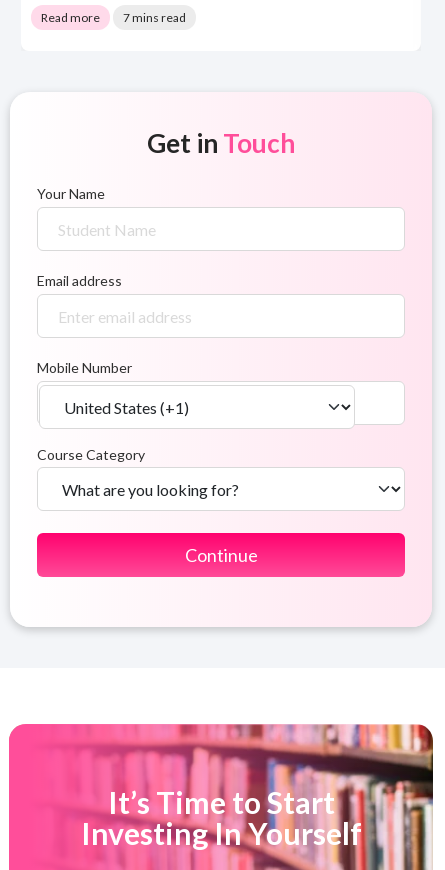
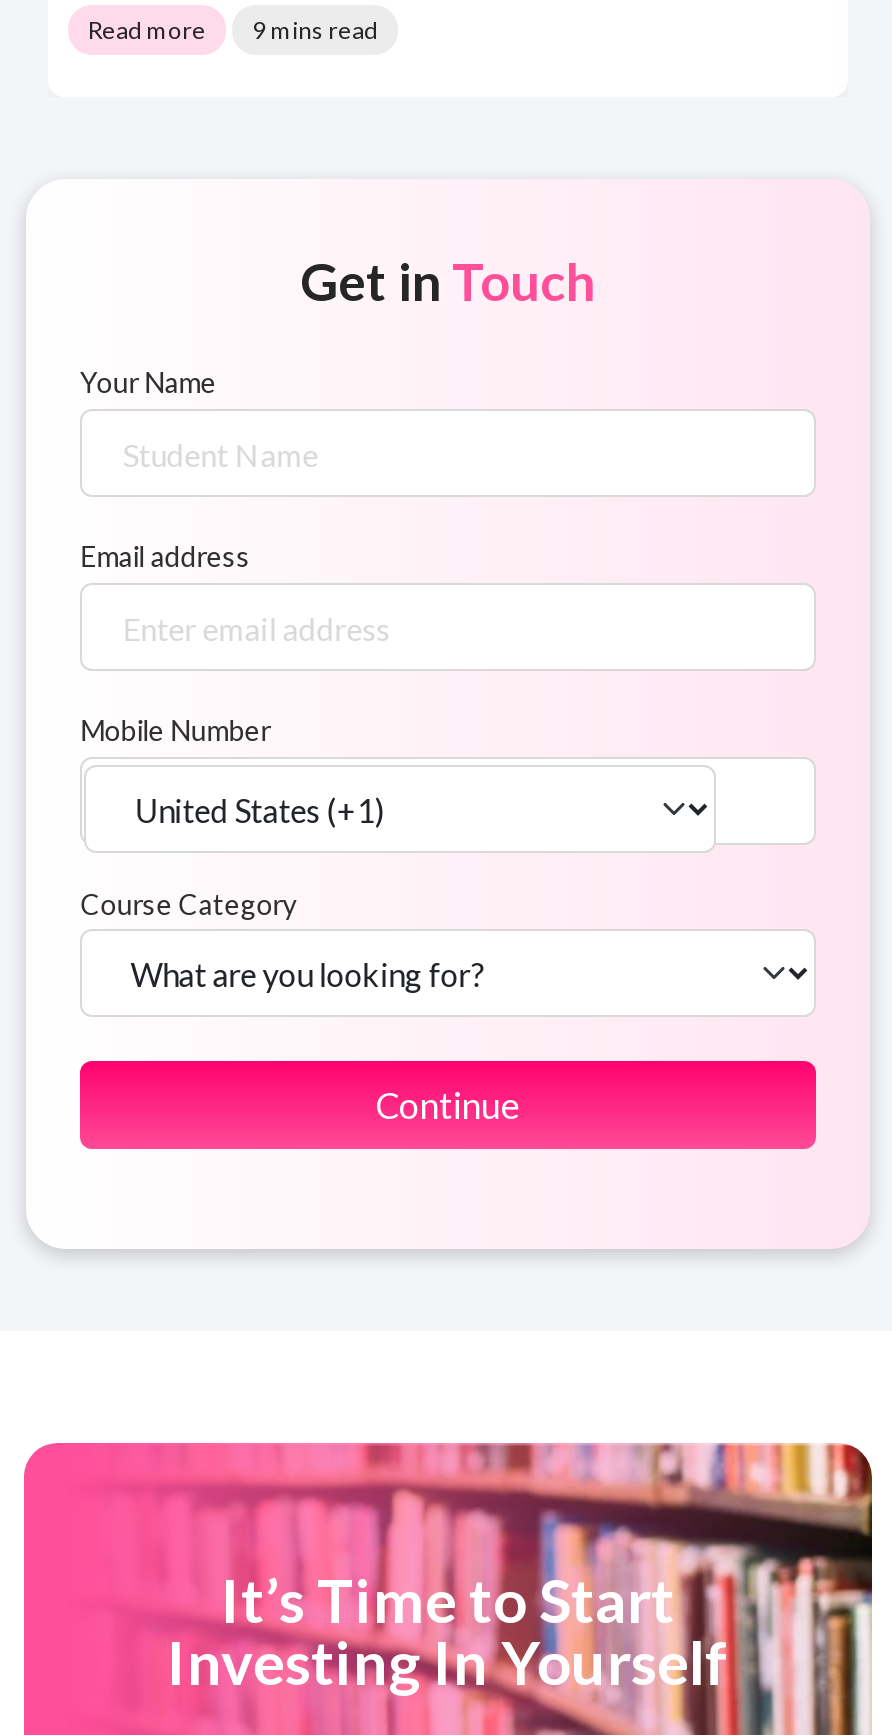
- Read more 7 mins read
+ Read more 9 mins read
